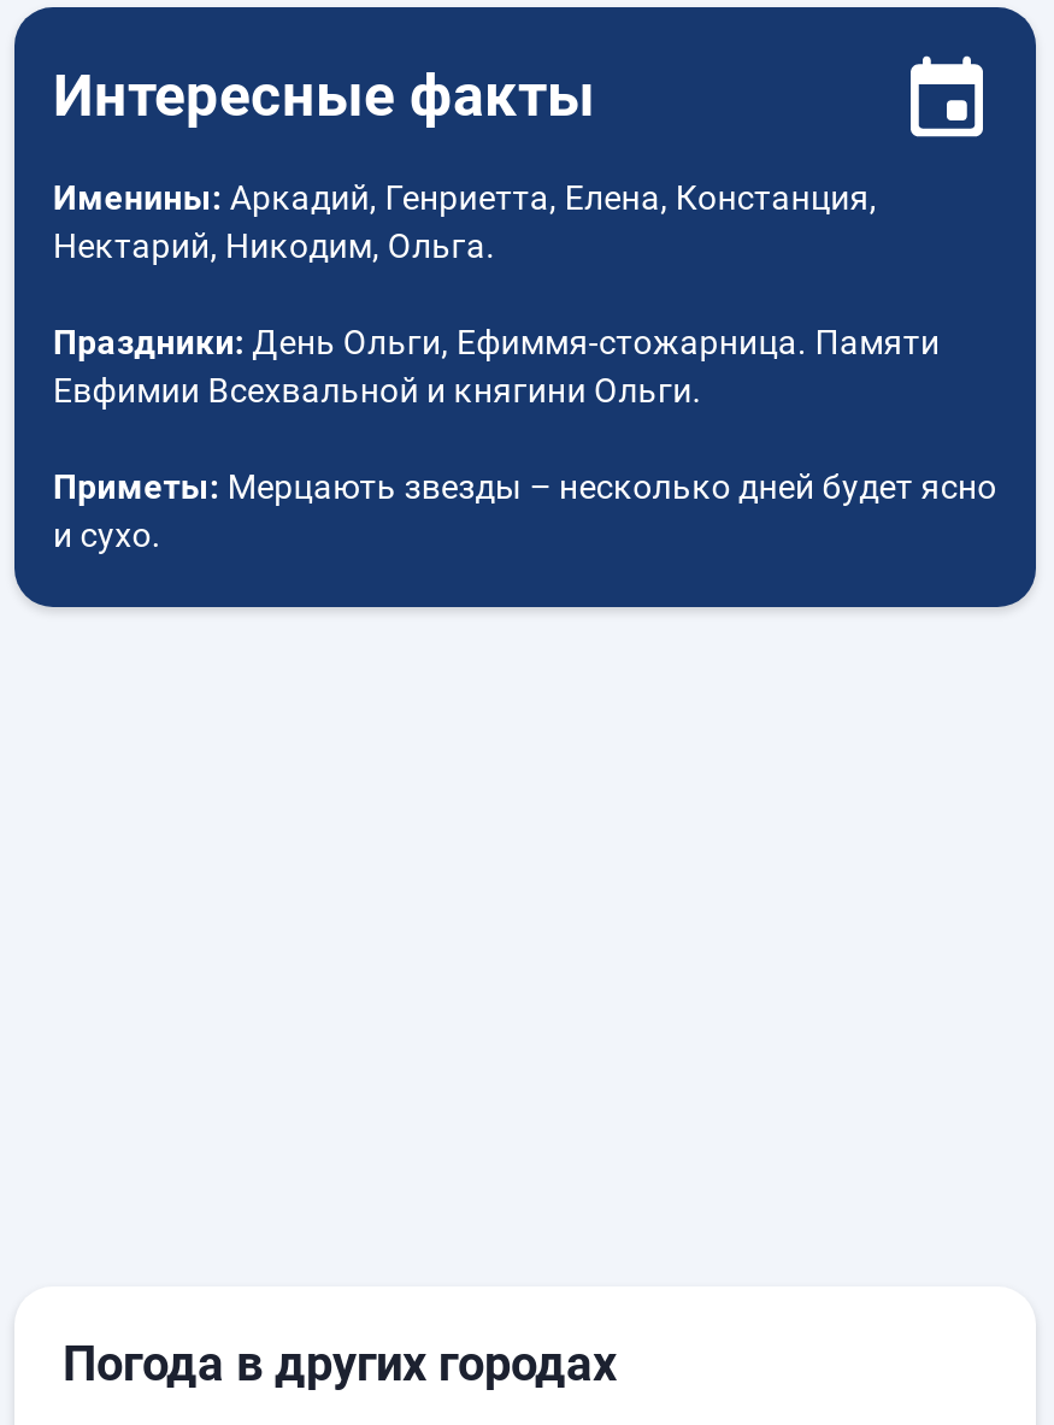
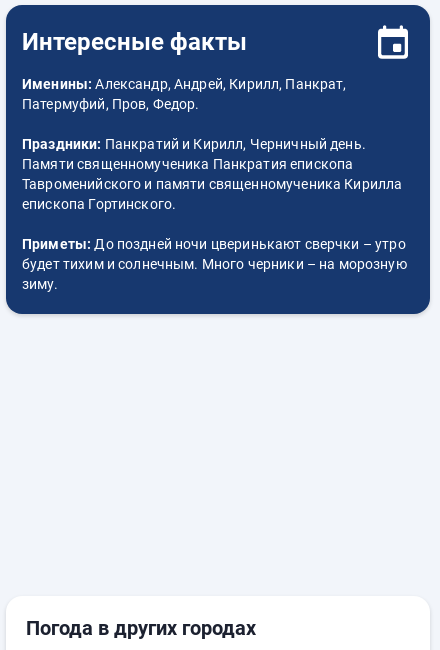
- Именины: Аркадий, Генриетта, Елена, Констанция,
- Нектарий, Никодим, Ольга.
+ Именины: Александр, Андрей, Кирилл, Панкрат,
+ Патермуфий, Пров, Федор.

- Праздники: День Ольги, Ефиммя-стожарница. Памяти
- Евфимии Всехвальной и княгини Ольги.
+ Праздники: Панкратий и Кирилл, Черничный день.
+ Памяти священномученика Панкратия епископа
+ Тавроменийского и памяти священномученика Кирилла
+ епископа Гортинского.

- Приметы: Мерцають звезды – несколько дней будет ясно
- и сухо.
+ Приметы: До поздней ночи цверинькают сверчки – утро
+ будет тихим и солнечным. Много черники – на морозную
+ зиму.
